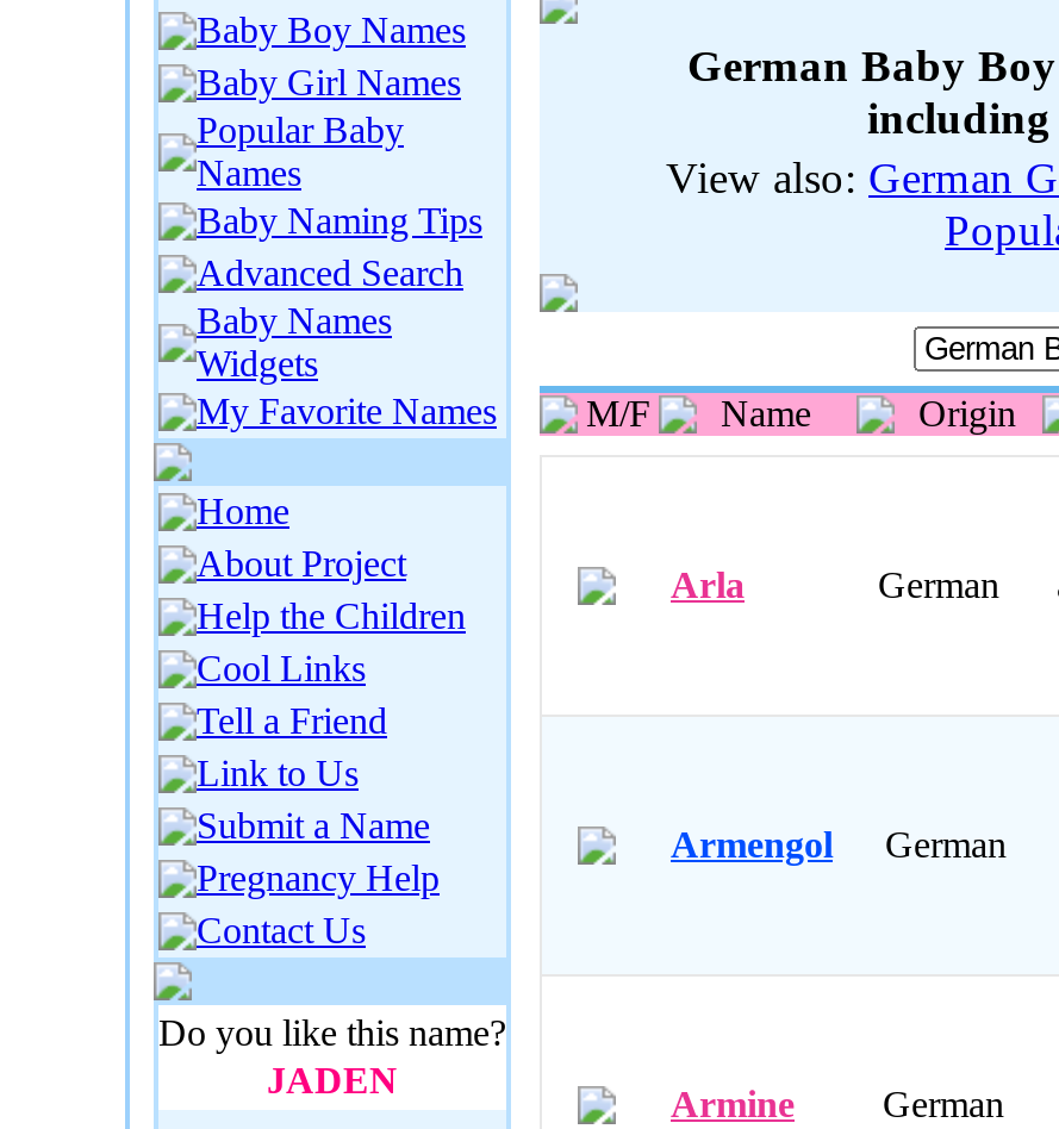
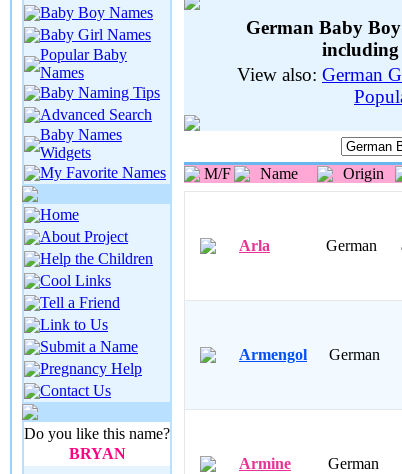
- JADEN
+ BRYAN
